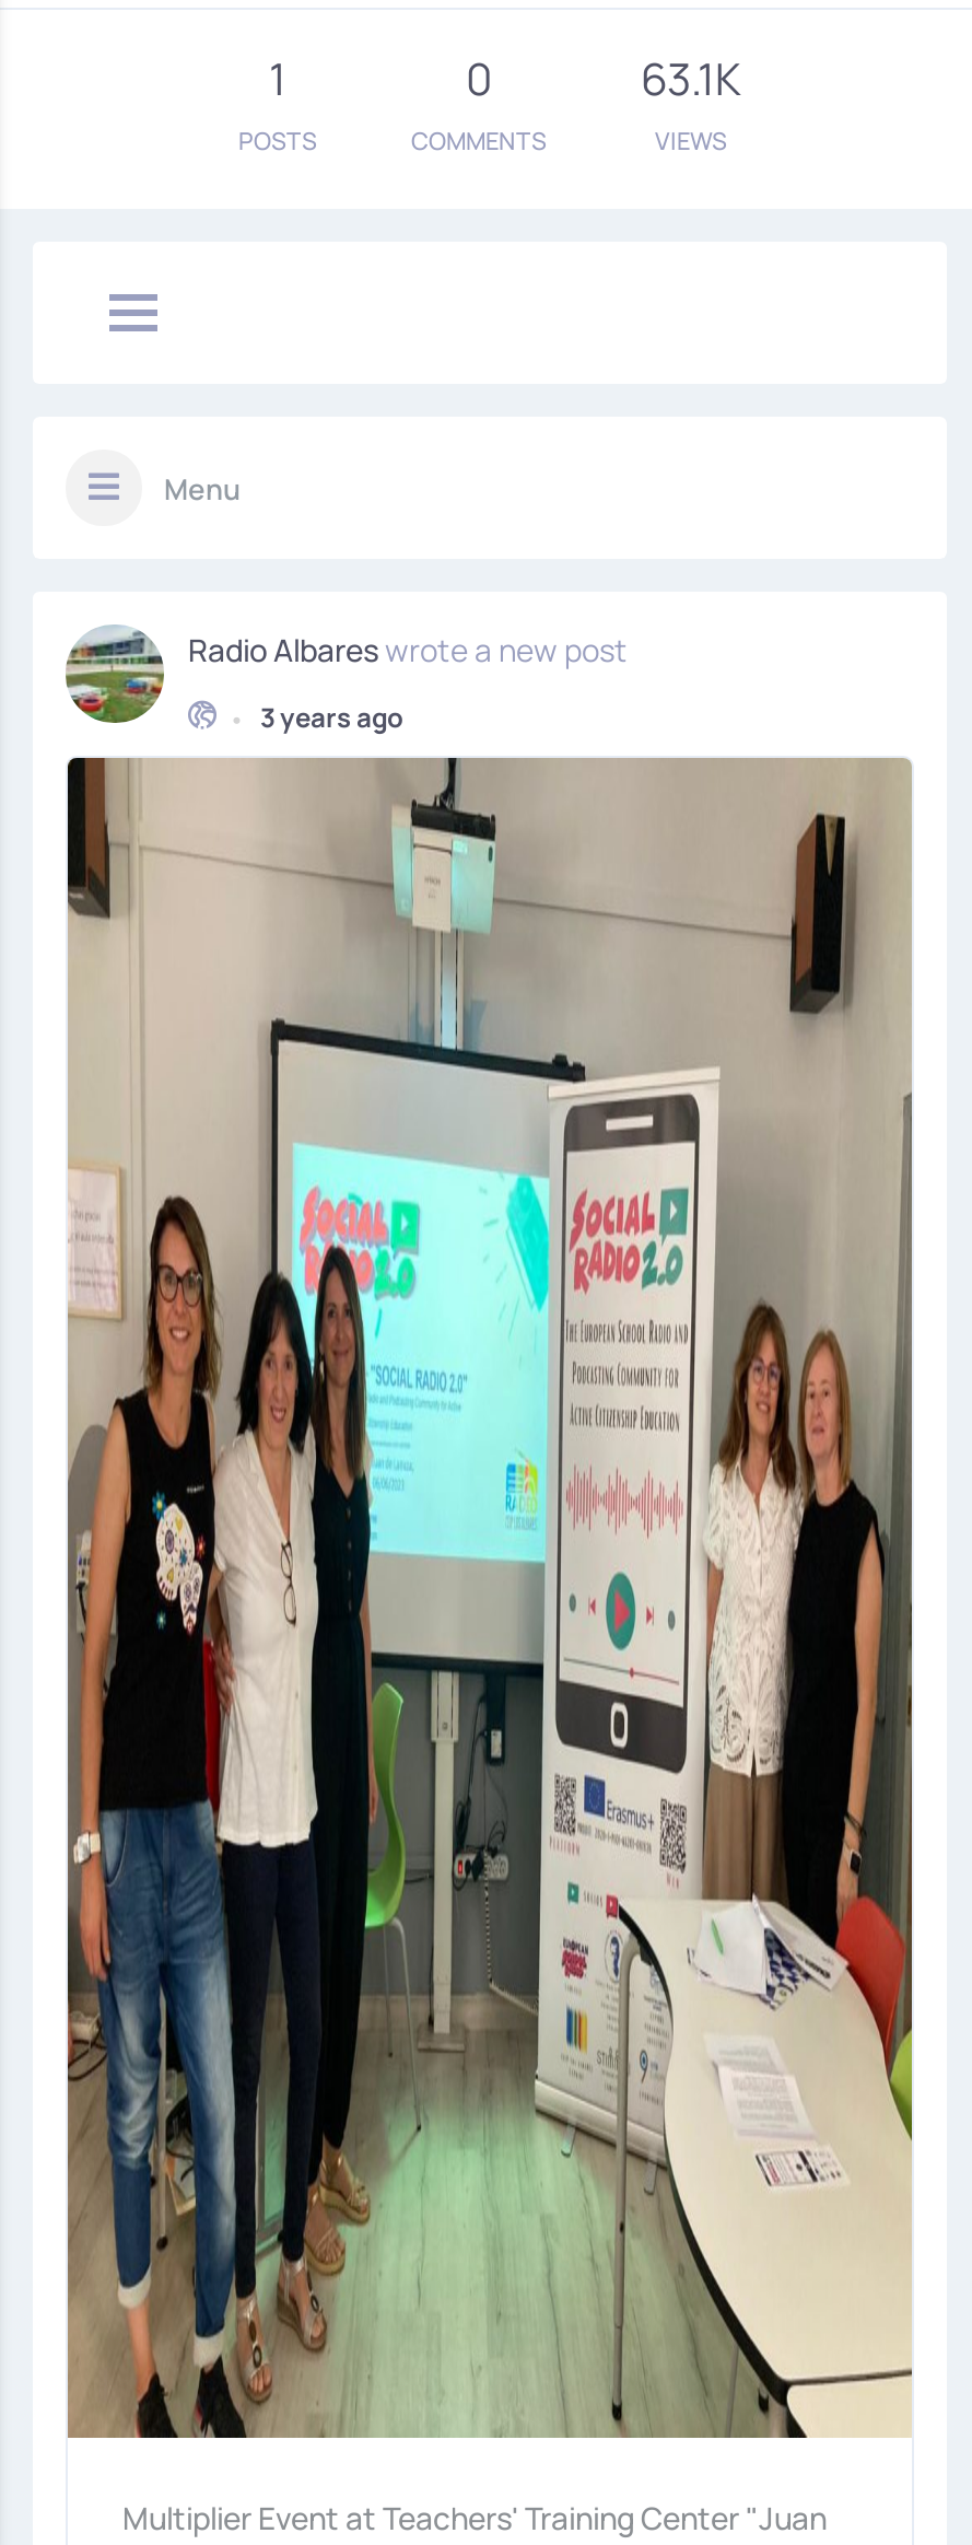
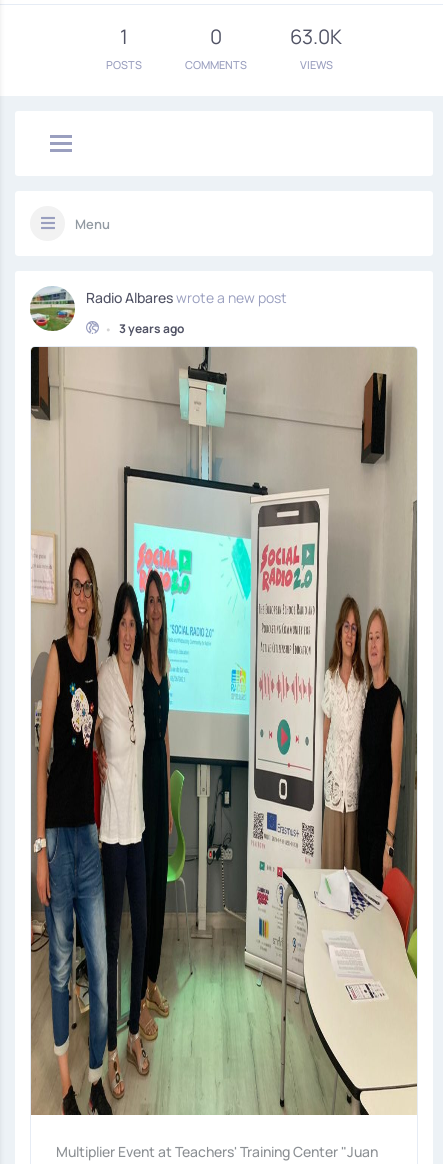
- 63.1K
+ 63.0K
